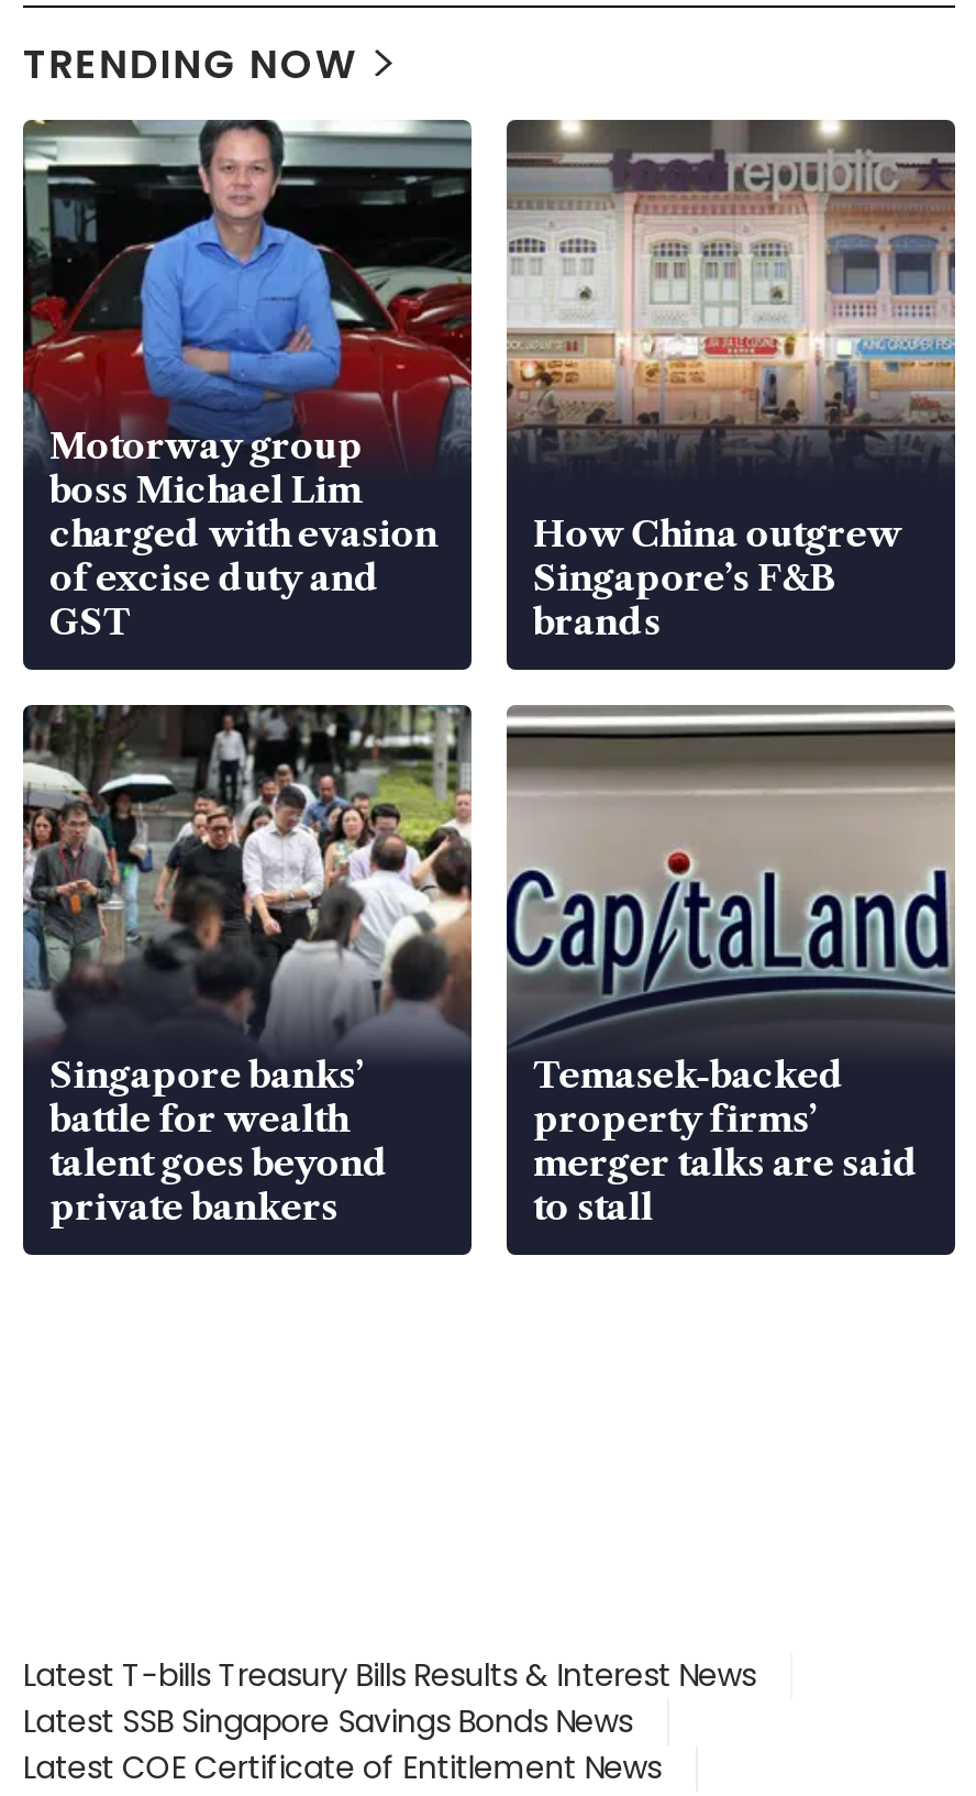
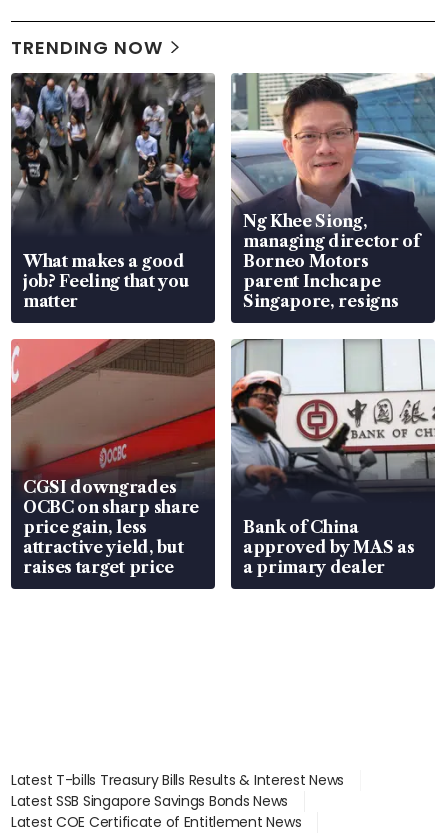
- [image]
- Motorway group
- boss Michael Lim
- charged with evasion
- of excise duty and
- GST
+ [image]
+ What makes a good
+ job? Feeling that you
+ matter

- [image]
- How China outgrew
- Singapore’s F&B
- brands
+ [image]
+ Ng Khee Siong,
+ managing director of
+ Borneo Motors
+ parent Inchcape
+ Singapore, resigns

- [image]
- Singapore banks’
- battle for wealth
- talent goes beyond
- private bankers
+ [image]
+ CGSI downgrades
+ OCBC on sharp share
+ price gain, less
+ attractive yield, but
+ raises target price

- [image]
- Temasek-backed
- property firms’
- merger talks are said
- to stall
+ [image]
+ Bank of China
+ approved by MAS as
+ a primary dealer
